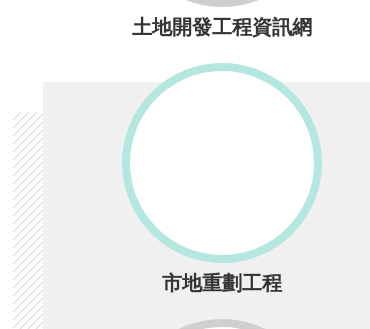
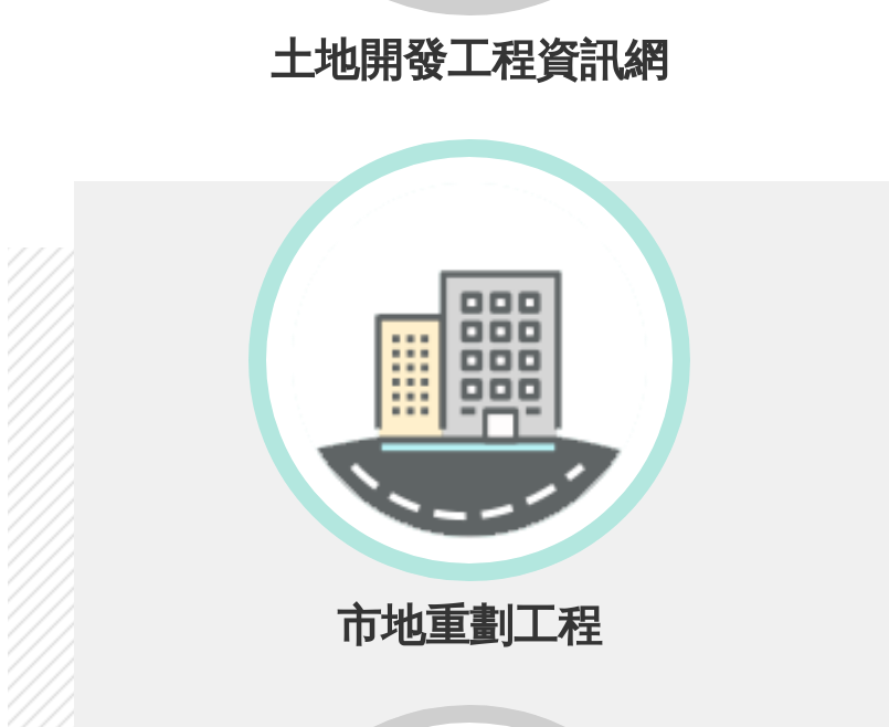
+ [image]
